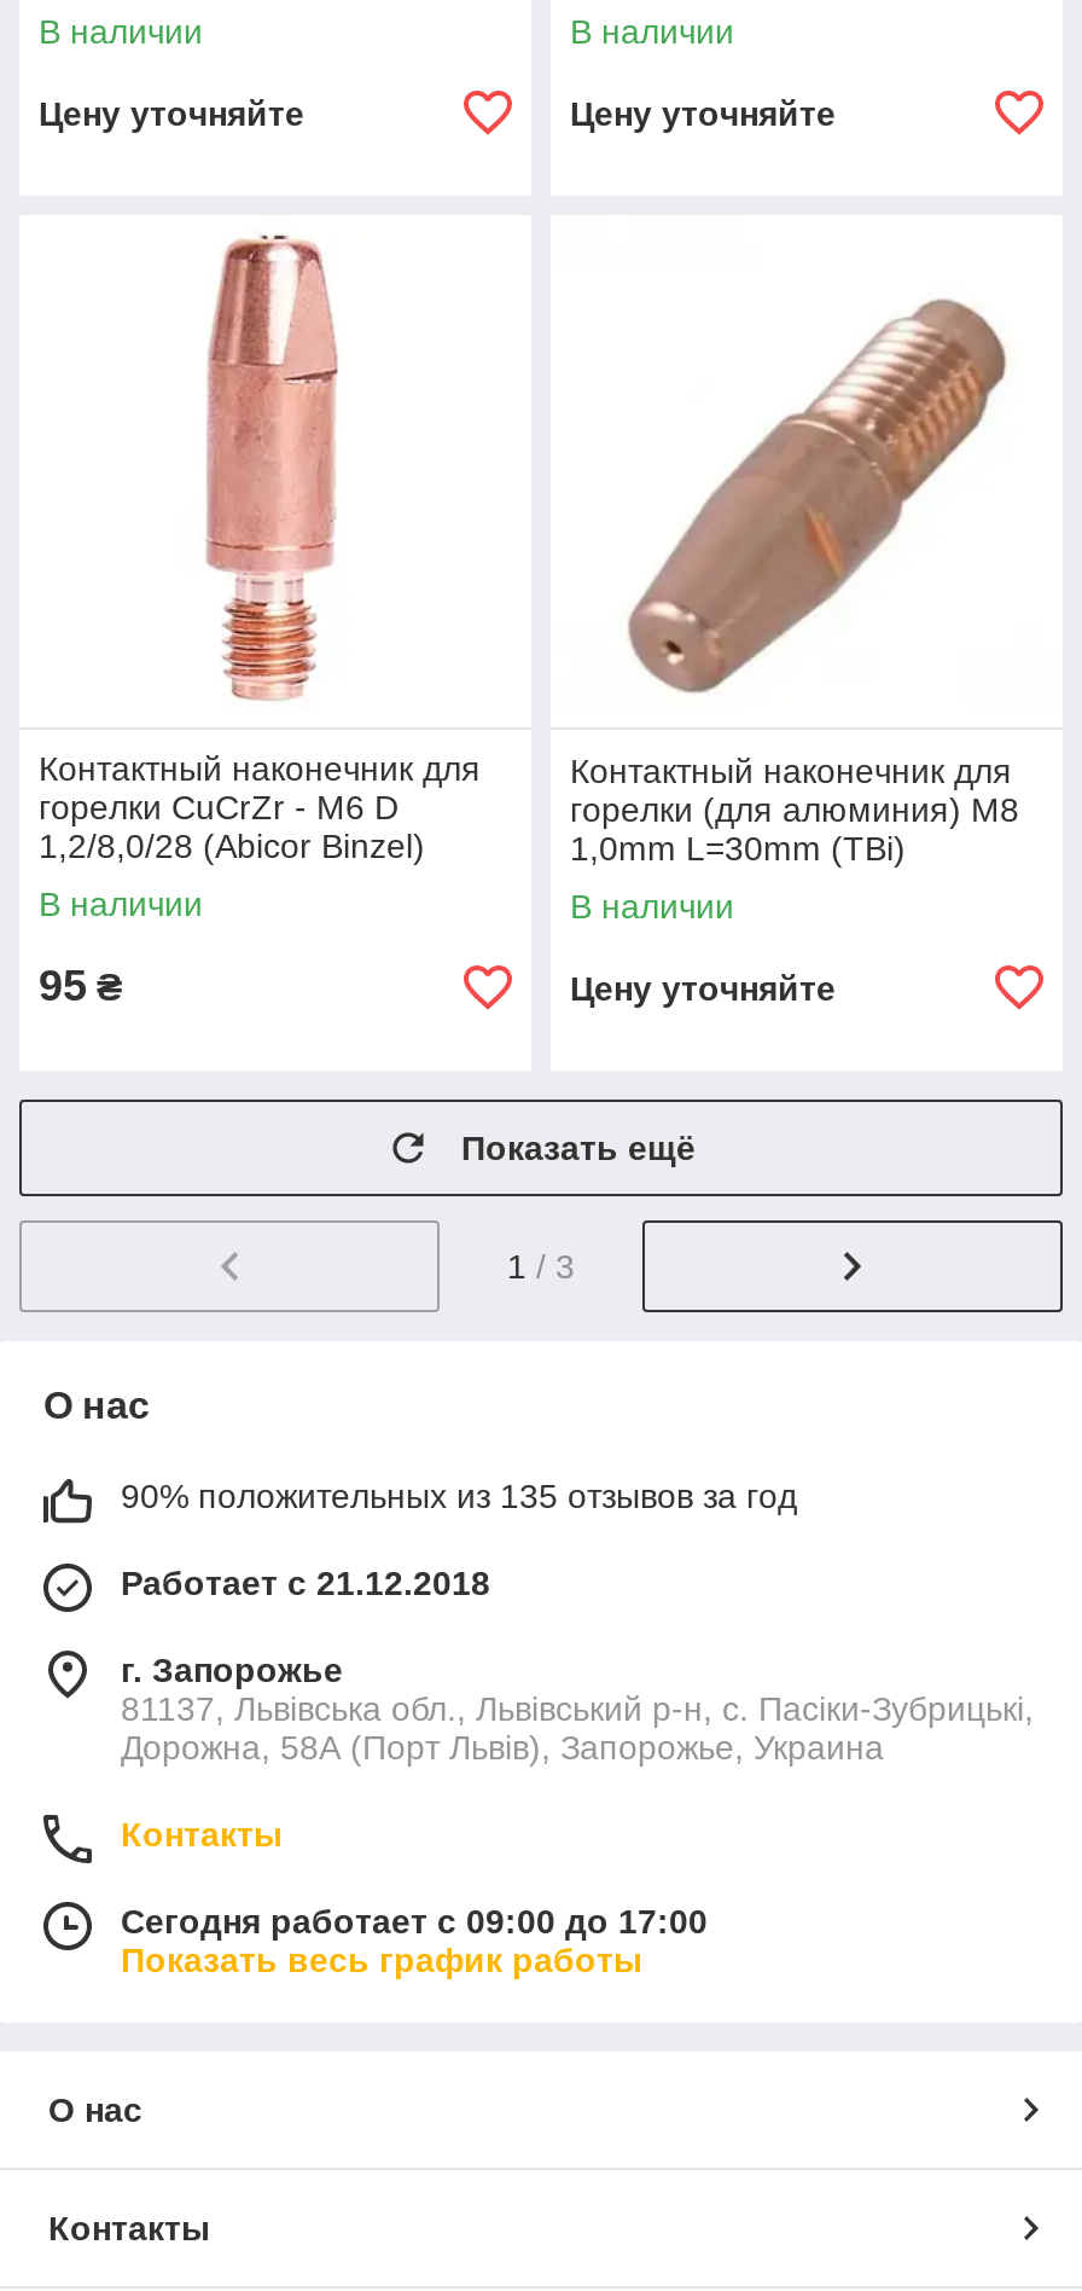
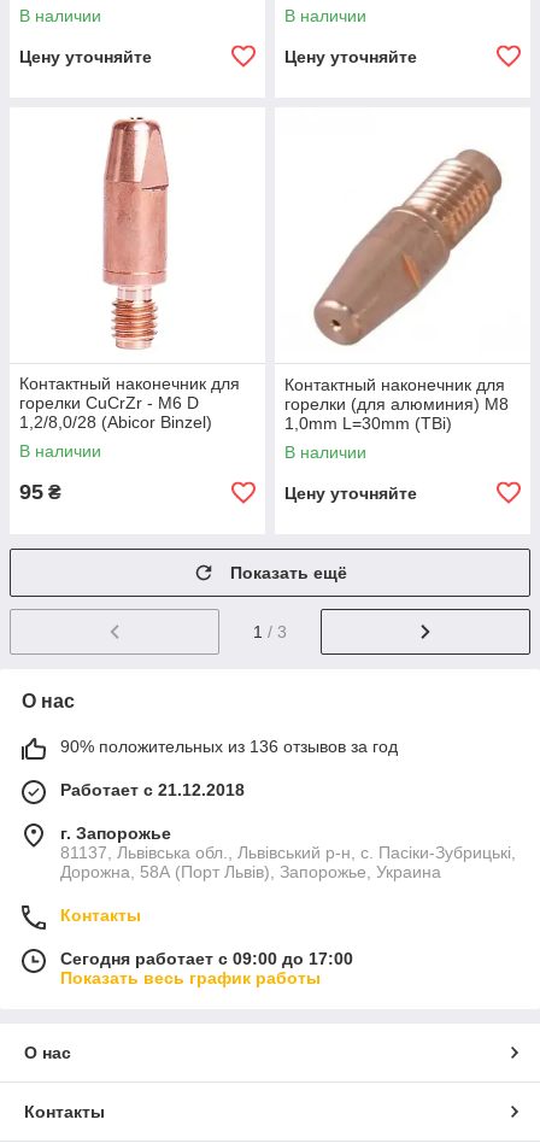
- 90% положительных из 135 отзывов за год
+ 90% положительных из 136 отзывов за год
